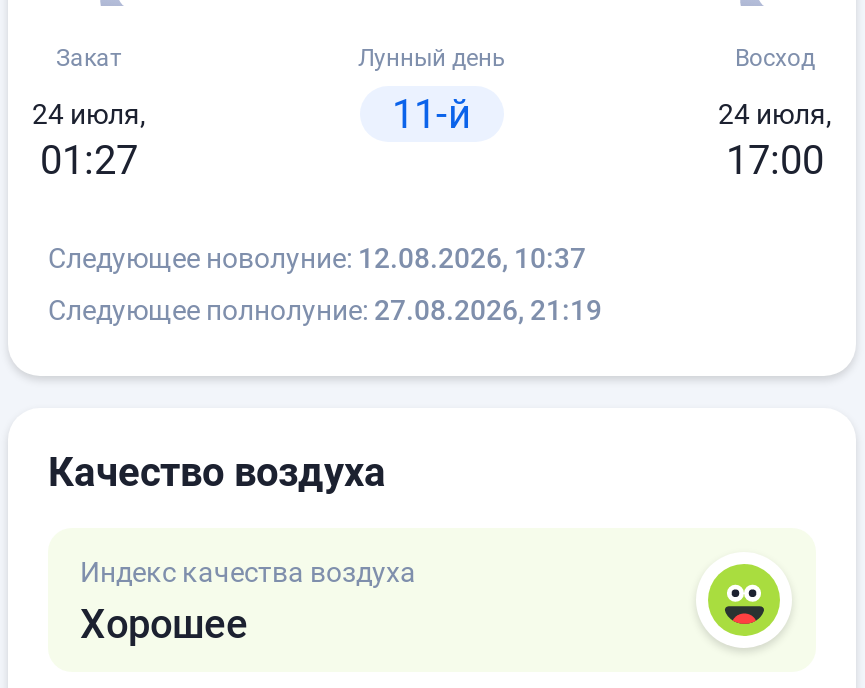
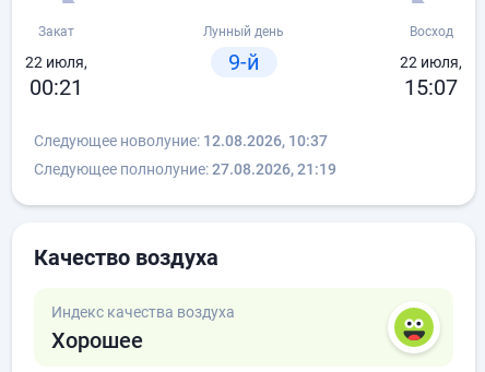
- 24 июля,
+ 22 июля,

- 11-й
+ 9-й

- 24 июля,
+ 22 июля,

- 01:27
+ 00:21

- 17:00
+ 15:07
